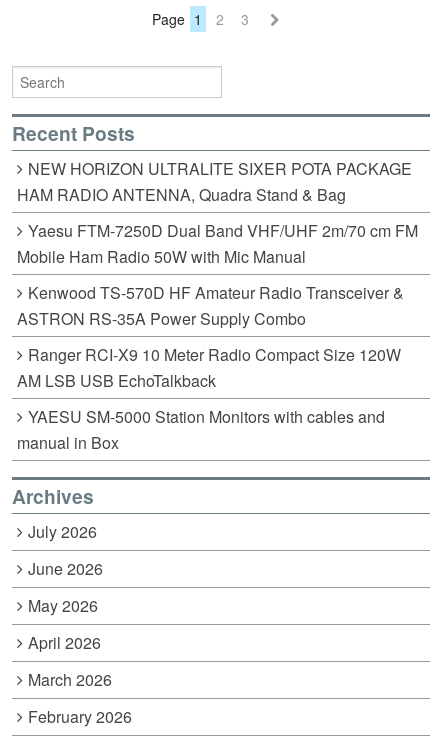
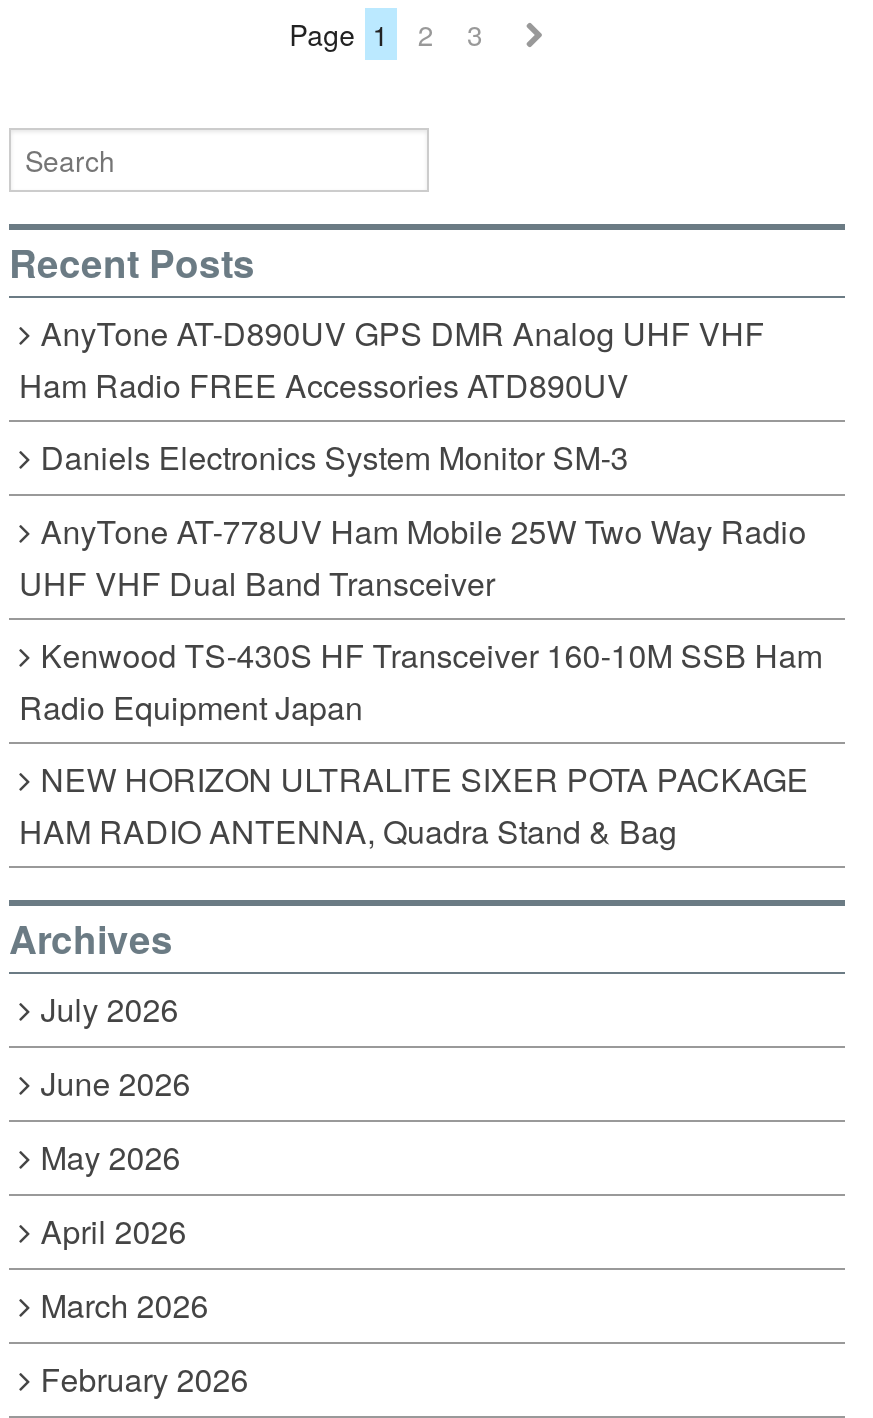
+ AnyTone AT-D890UV GPS DMR Analog UHF VHF
+ Ham Radio FREE Accessories ATD890UV
+ Daniels Electronics System Monitor SM-3
+ AnyTone AT-778UV Ham Mobile 25W Two Way Radio
+ UHF VHF Dual Band Transceiver
+ Kenwood TS-430S HF Transceiver 160-10M SSB Ham
+ Radio Equipment Japan

moved down: NEW HORIZON ULTRALITE SIXER POTA PACKAGE | HAM RADIO ANTENNA, Quadra Stand & Bag

- Yaesu FTM-7250D Dual Band VHF/UHF 2m/70 cm FM
- Mobile Ham Radio 50W with Mic Manual
- Kenwood TS-570D HF Amateur Radio Transceiver &
- ASTRON RS-35A Power Supply Combo
- Ranger RCI-X9 10 Meter Radio Compact Size 120W
- AM LSB USB EchoTalkback
- YAESU SM-5000 Station Monitors with cables and
- manual in Box
